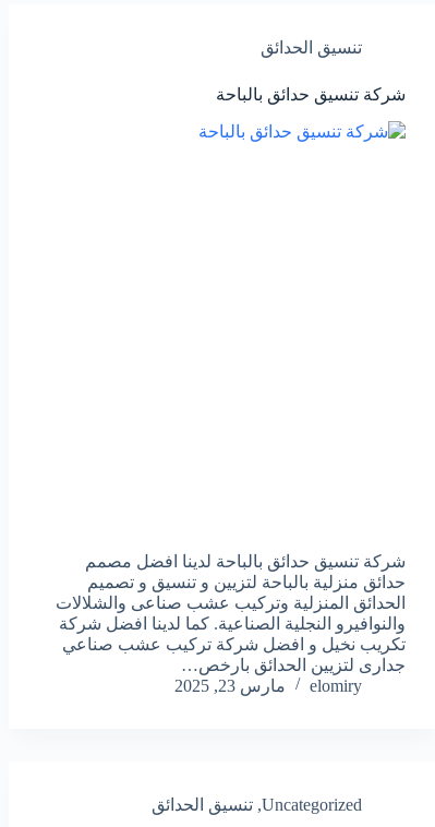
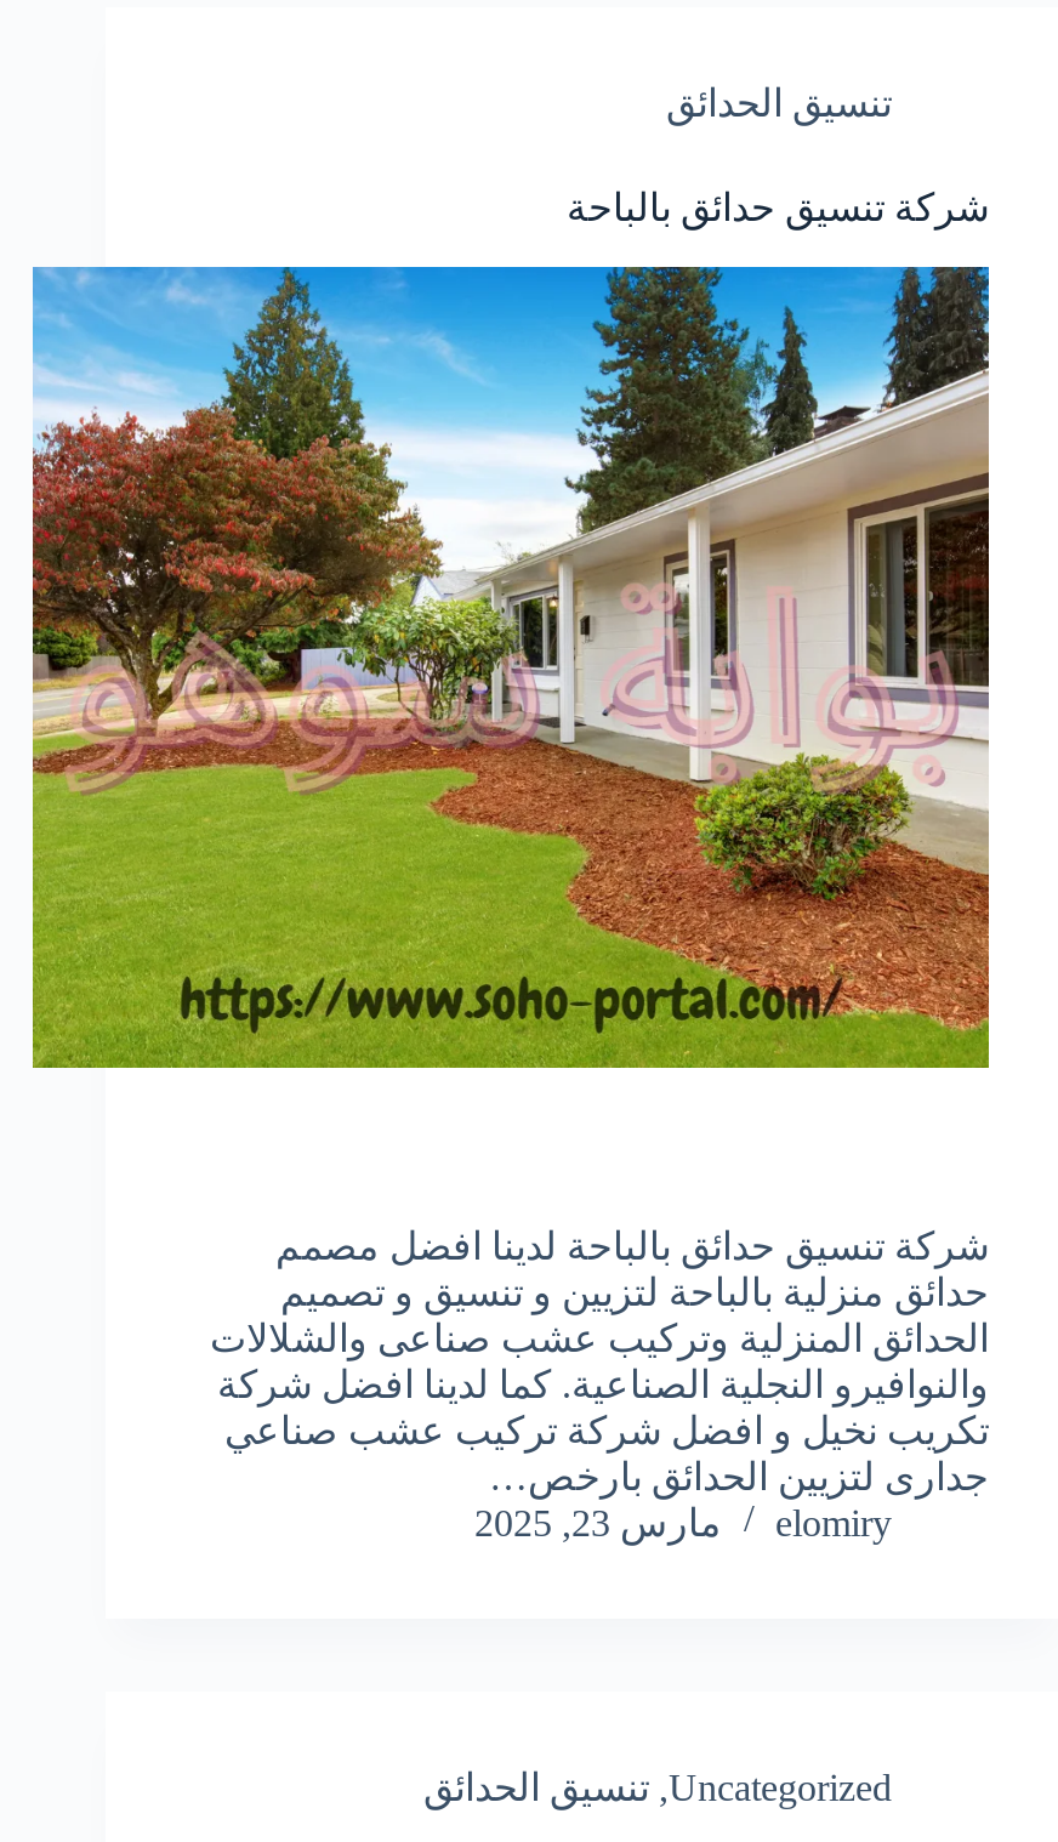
+ [image]
